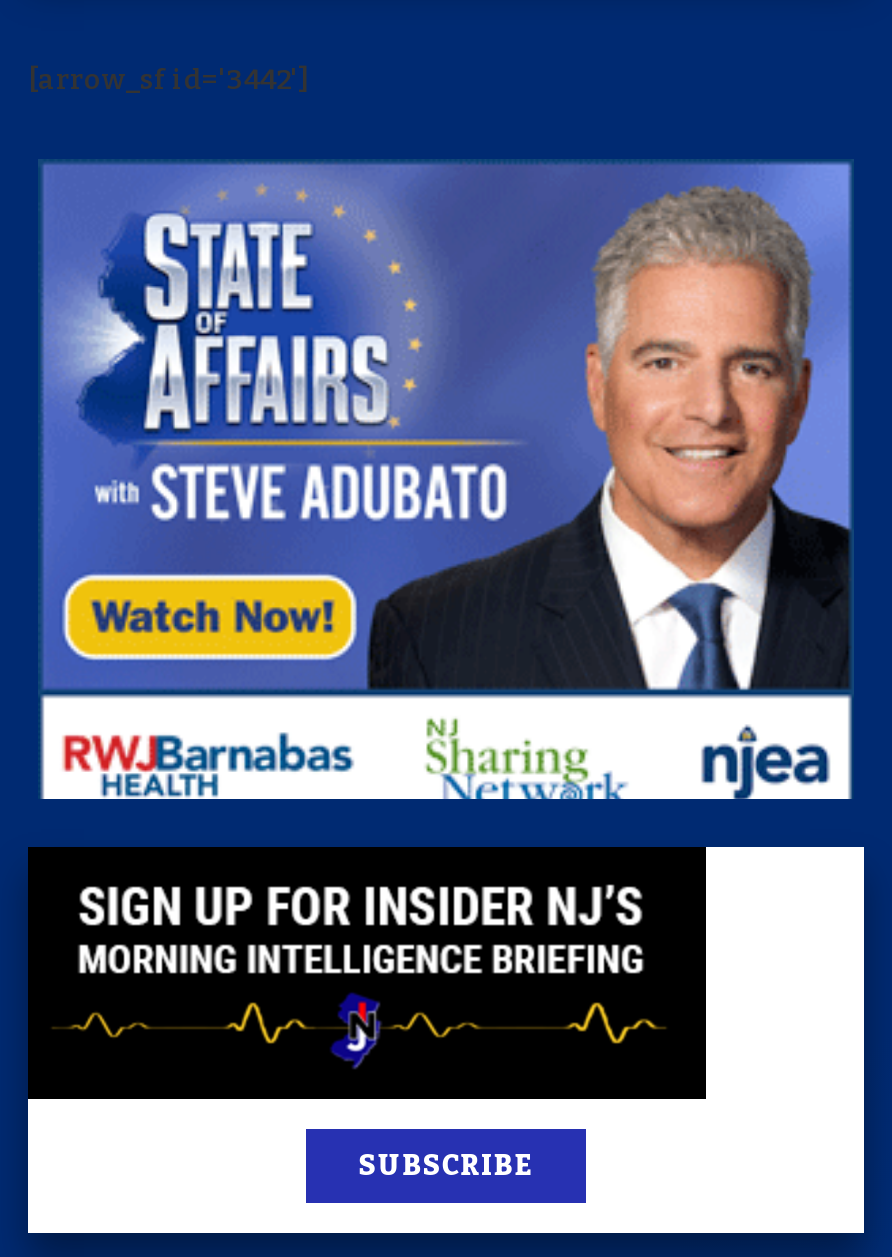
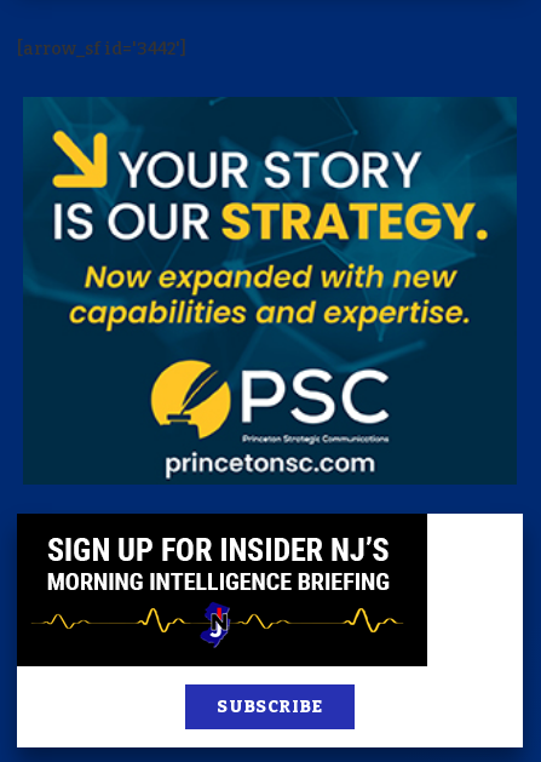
- [image]
+ [image]
